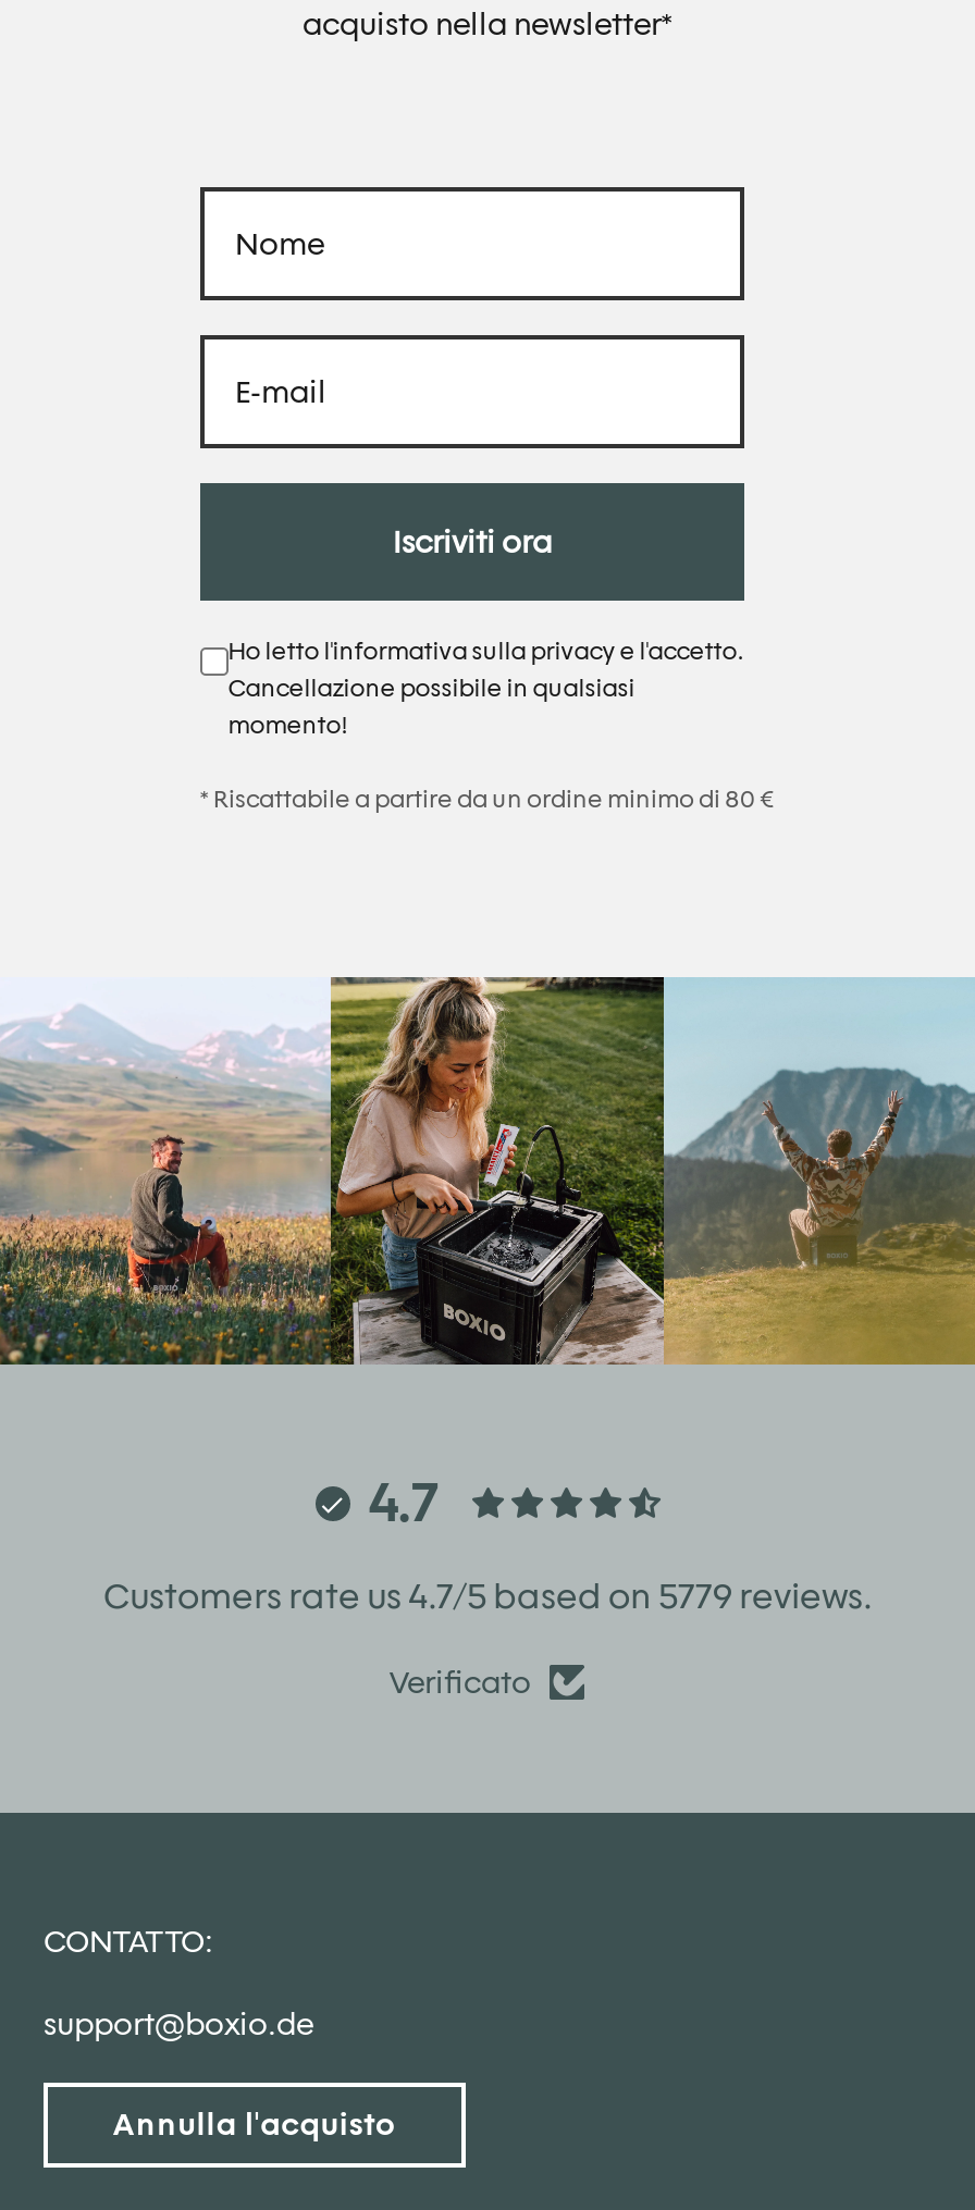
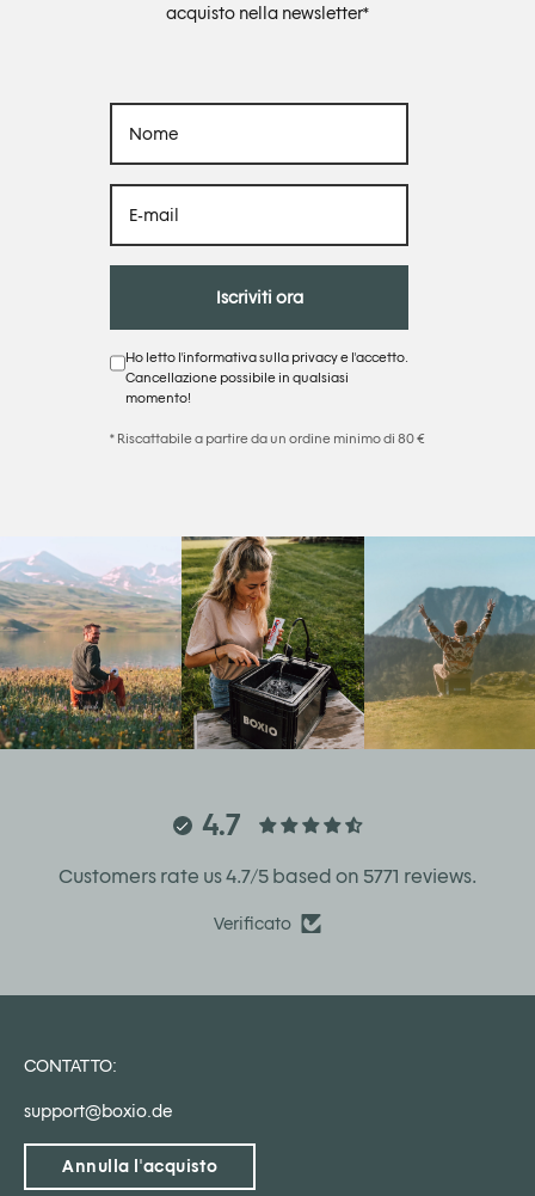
- Customers rate us 4.7/5 based on 5779 reviews.
+ Customers rate us 4.7/5 based on 5771 reviews.
